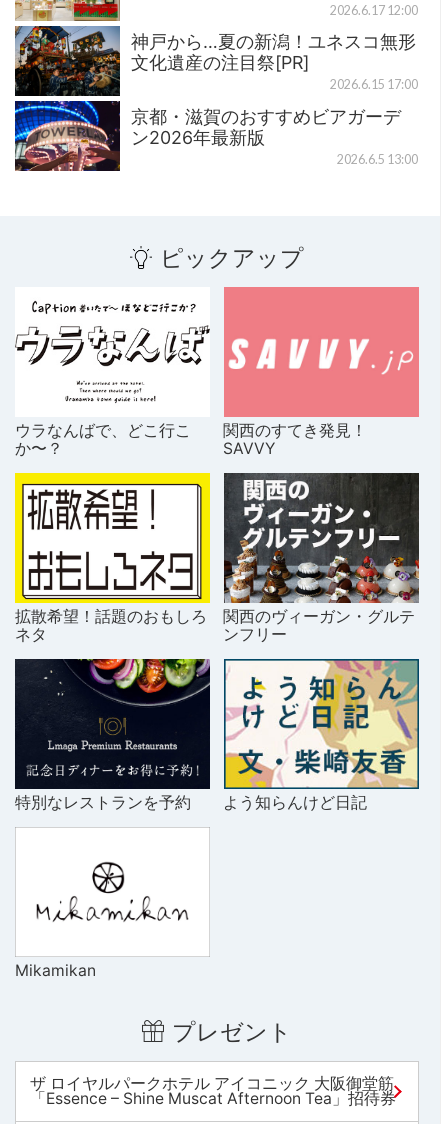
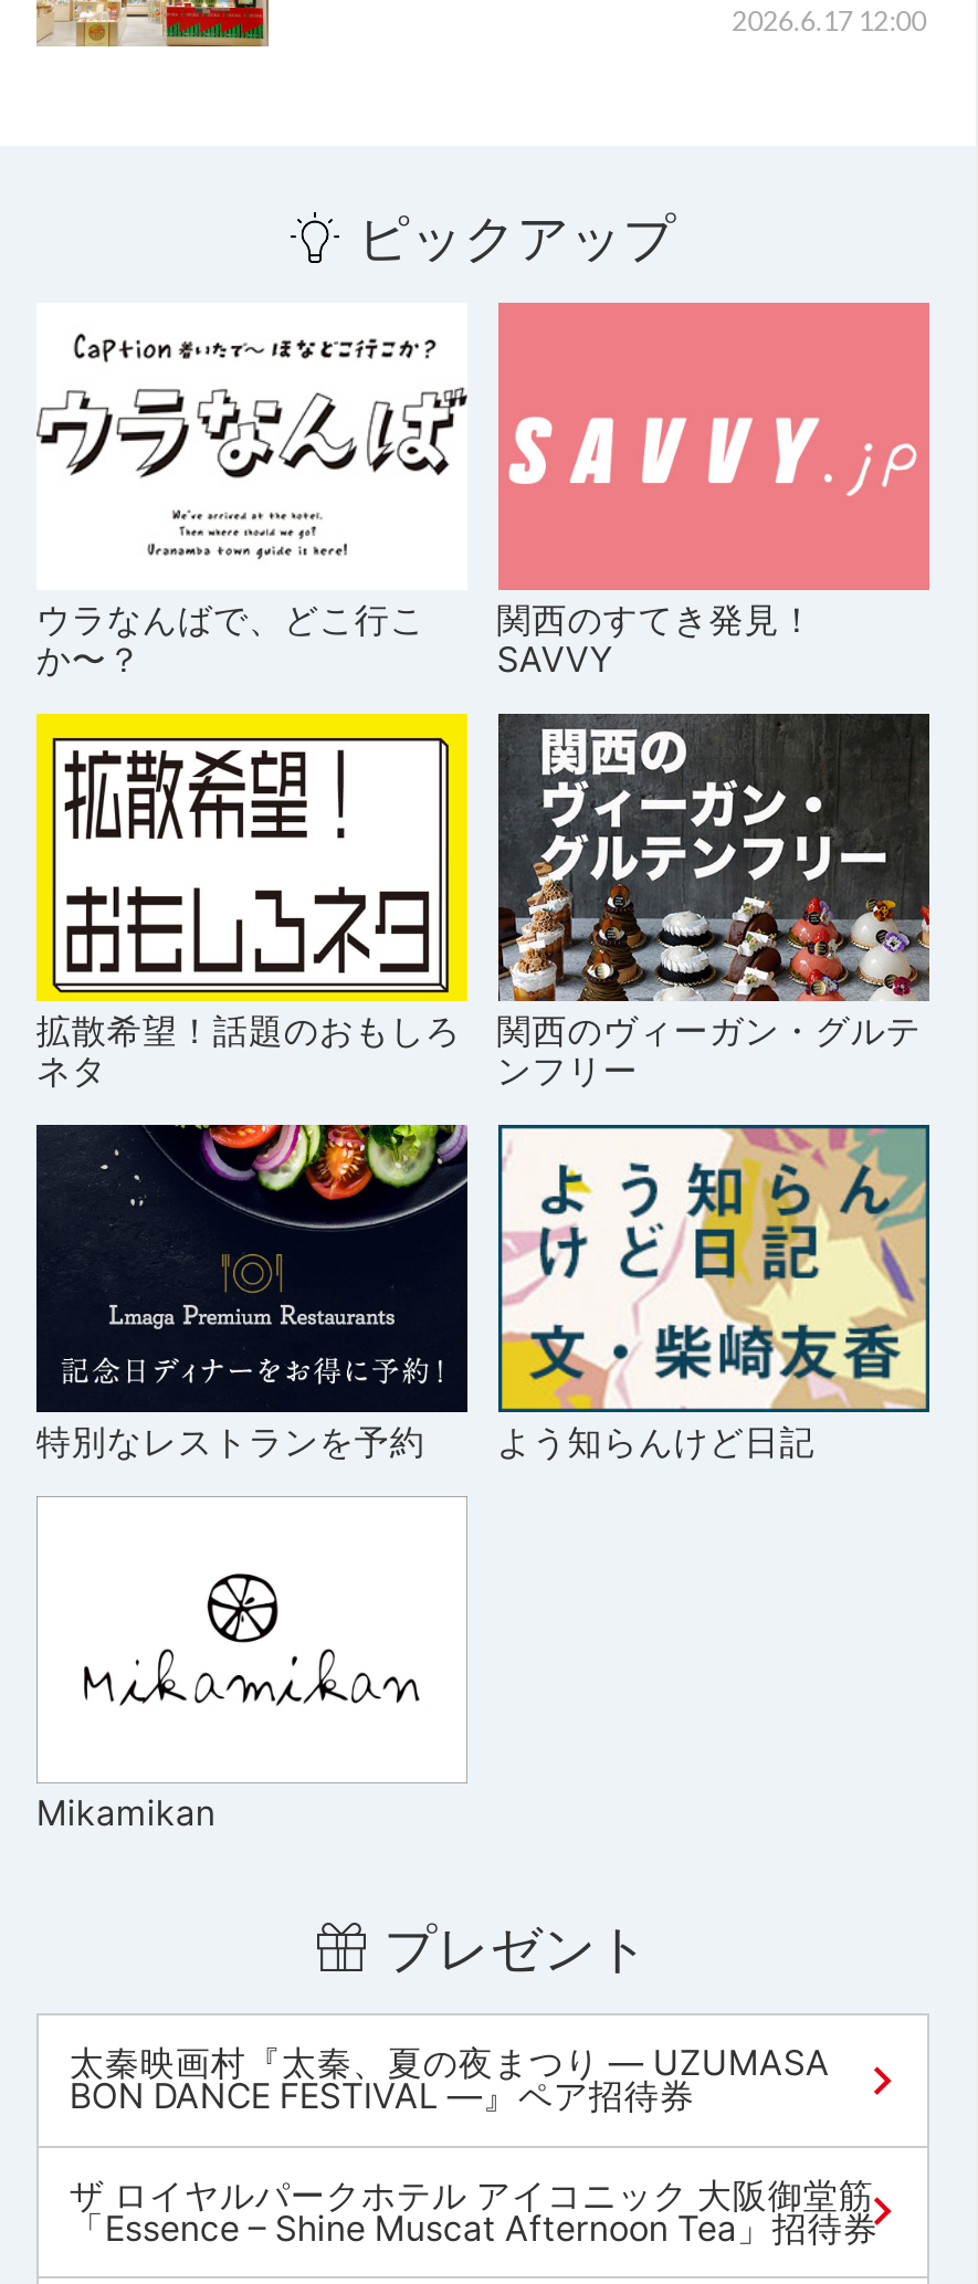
- [image]
- 神戸から…夏の新潟！ユネスコ無形
- 文化遺産の注目祭[PR]
- 2026.6.15 17:00
- 京都・滋賀のおすすめビアガーデ
- ン2026年最新版
- 2026.6.5 13:00

moved up: [image] | ピックアップ | ウラなんばで、どこ行こ | ... | Mikamikan | プレゼント

+ 太秦映画村『太秦、夏の夜まつり ― UZUMASA
+ BON DANCE FESTIVAL ―』ペア招待券
